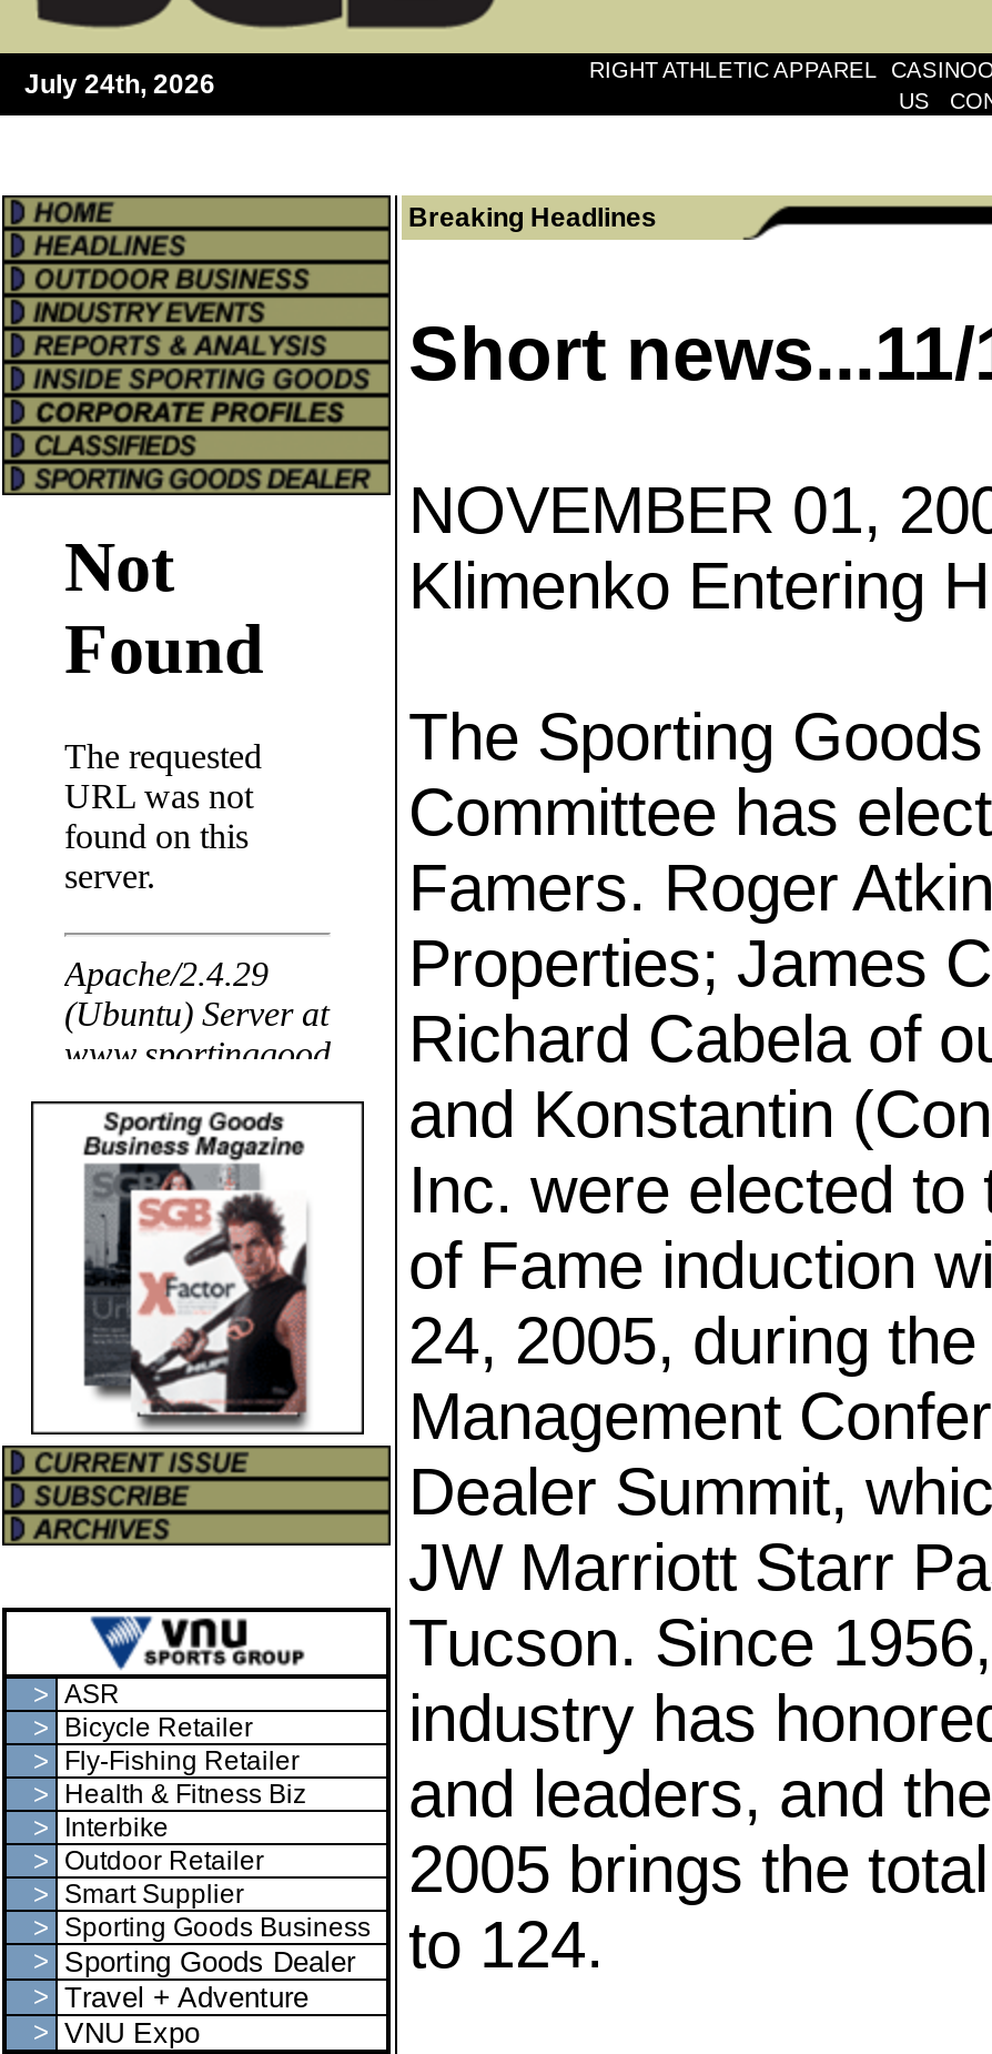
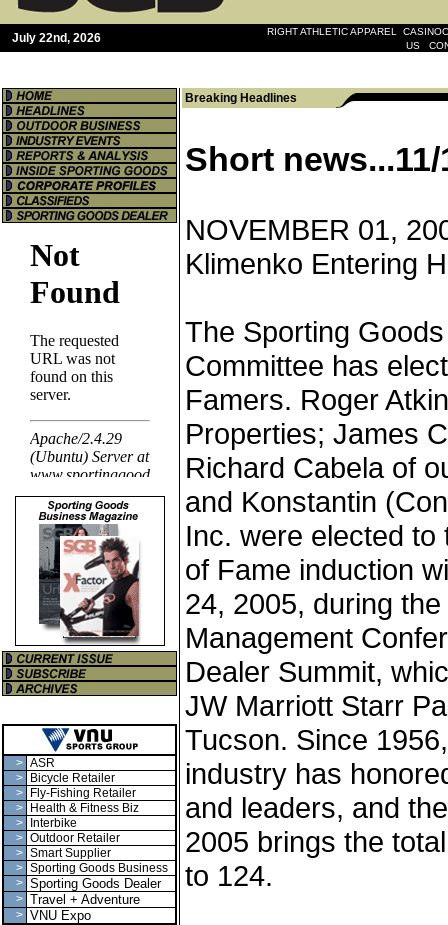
- July 24th, 2026
+ July 22nd, 2026
